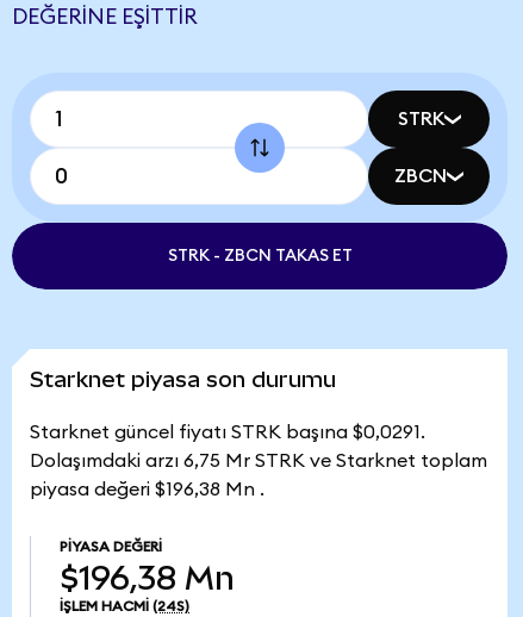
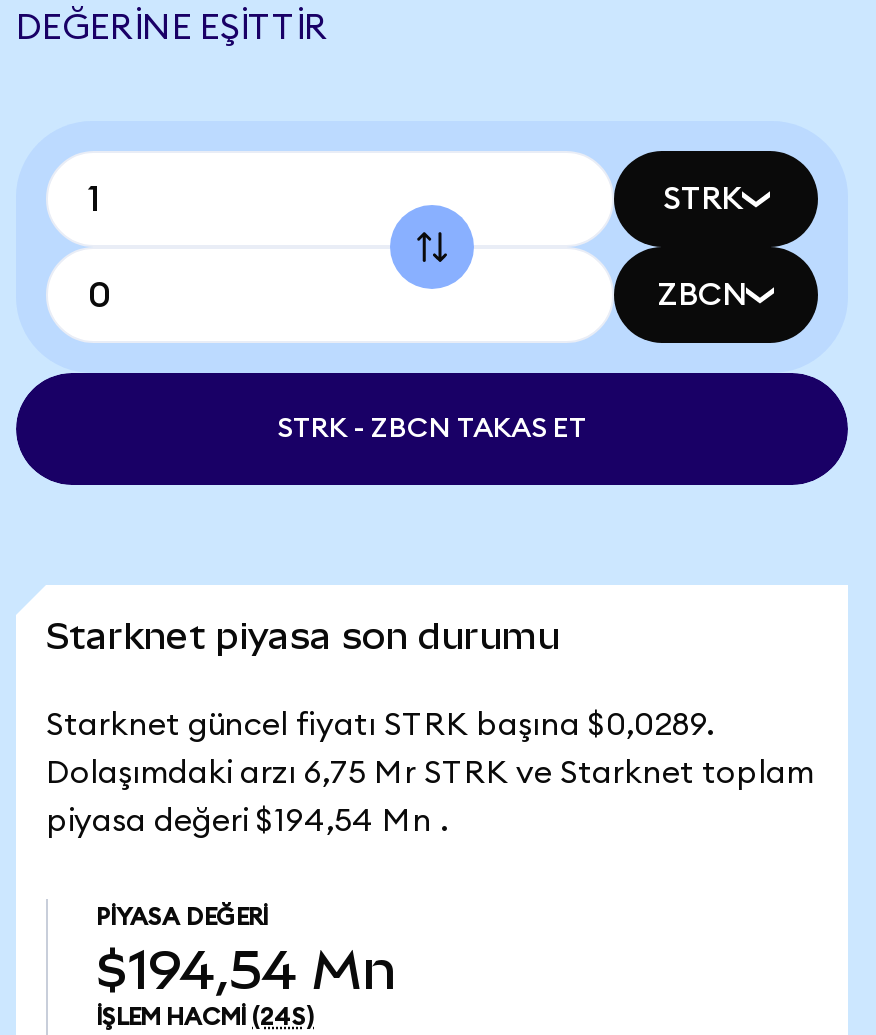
- Starknet güncel fiyatı STRK başına $0,0291.
+ Starknet güncel fiyatı STRK başına $0,0289.

- piyasa değeri $196,38 Mn .
+ piyasa değeri $194,54 Mn .

- $196,38 Mn
+ $194,54 Mn
